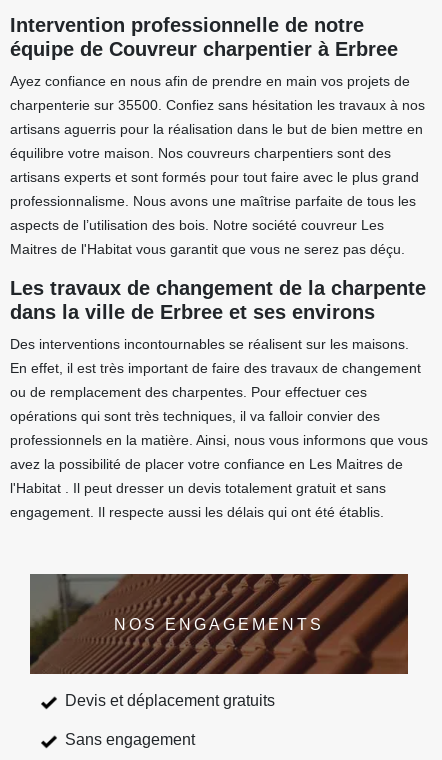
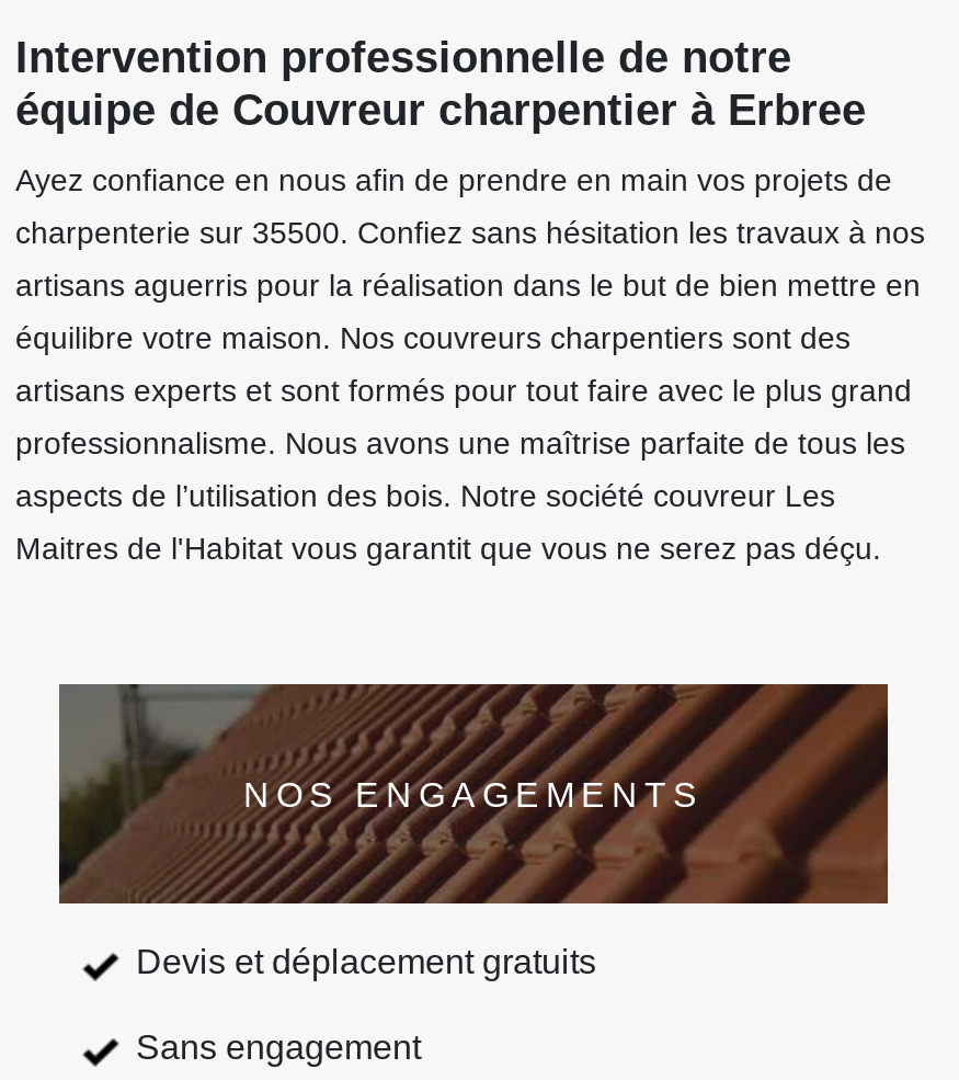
- Les travaux de changement de la charpente
- dans la ville de Erbree et ses environs
- Des interventions incontournables se réalisent sur les maisons.
- En effet, il est très important de faire des travaux de changement
- ou de remplacement des charpentes. Pour effectuer ces
- opérations qui sont très techniques, il va falloir convier des
- professionnels en la matière. Ainsi, nous vous informons que vous
- avez la possibilité de placer votre confiance en Les Maitres de
- l'Habitat . Il peut dresser un devis totalement gratuit et sans
- engagement. Il respecte aussi les délais qui ont été établis.
